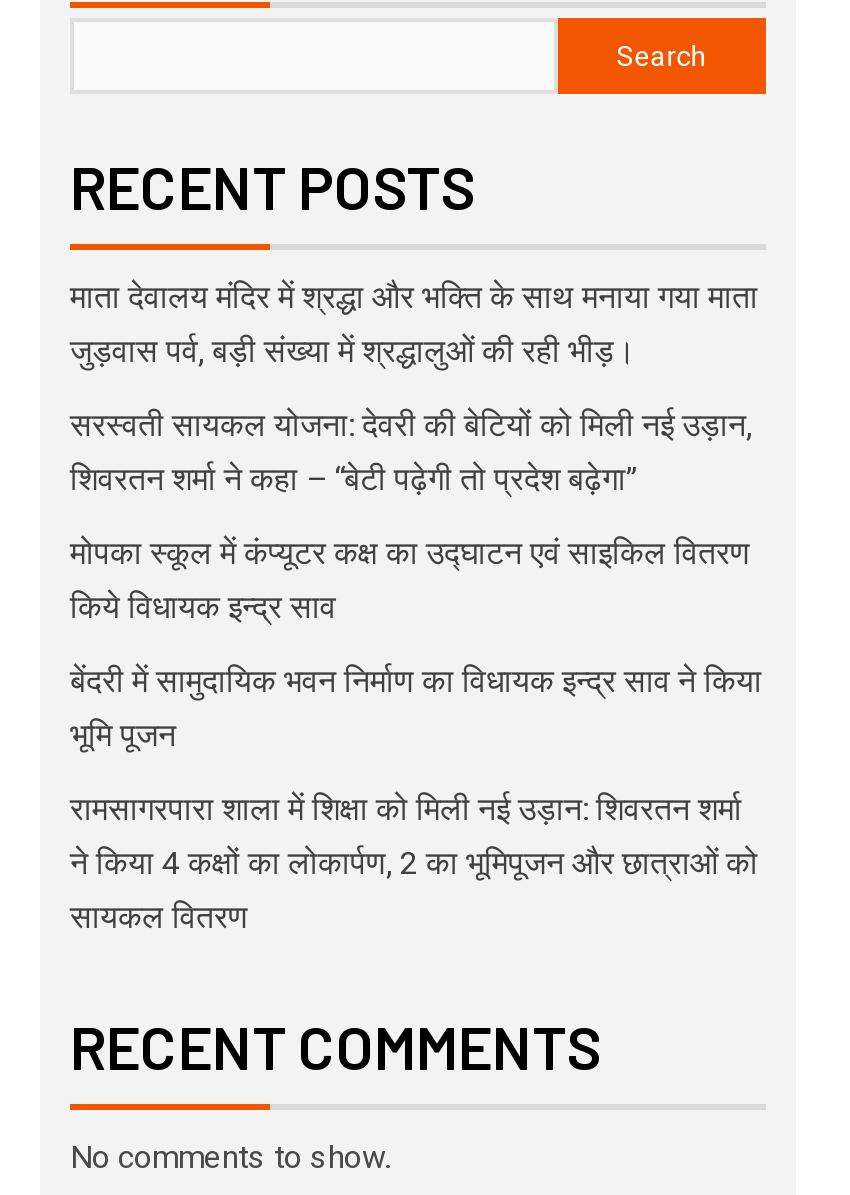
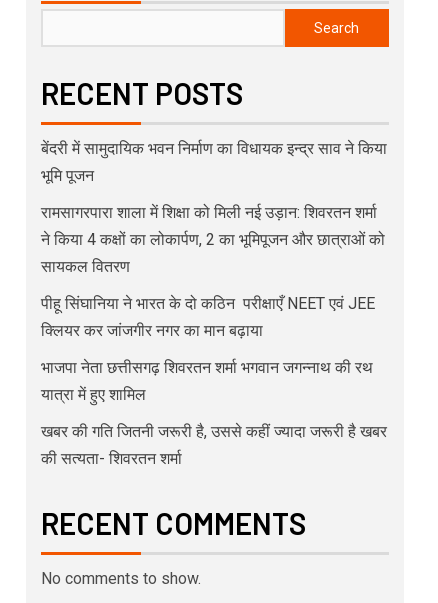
- माता देवालय मंदिर में श्रद्धा और भक्ति के साथ मनाया गया माता
- जुड़वास पर्व, बड़ी संख्या में श्रद्धालुओं की रही भीड़।
- सरस्वती सायकल योजना: देवरी की बेटियों को मिली नई उड़ान,
- शिवरतन शर्मा ने कहा – “बेटी पढ़ेगी तो प्रदेश बढ़ेगा”
- मोपका स्कूल में कंप्यूटर कक्ष का उद्घाटन एवं साइकिल वितरण
- किये विधायक इन्द्र साव

moved up: बेंदरी में सामुदायिक भवन निर्माण का विधायक इन्द्र साव ने किया | भूमि पूजन | रामसागरपारा शाला में शिक्षा को मिली नई उड़ान: शिवरतन शर्मा | ने किया 4 कक्षों का लोकार्पण, 2 का भूमिपूजन और छात्राओं को | सायकल वितरण

+ पीहू सिंघानिया ने भारत के दो कठिन परीक्षाएँ NEET एवं JEE
+ क्लियर कर जांजगीर नगर का मान बढ़ाया
+ भाजपा नेता छत्तीसगढ़ शिवरतन शर्मा भगवान जगन्नाथ की रथ
+ यात्रा में हुए शामिल
+ खबर की गति जितनी जरूरी है, उससे कहीं ज्यादा जरूरी है खबर
+ की सत्यता- शिवरतन शर्मा
